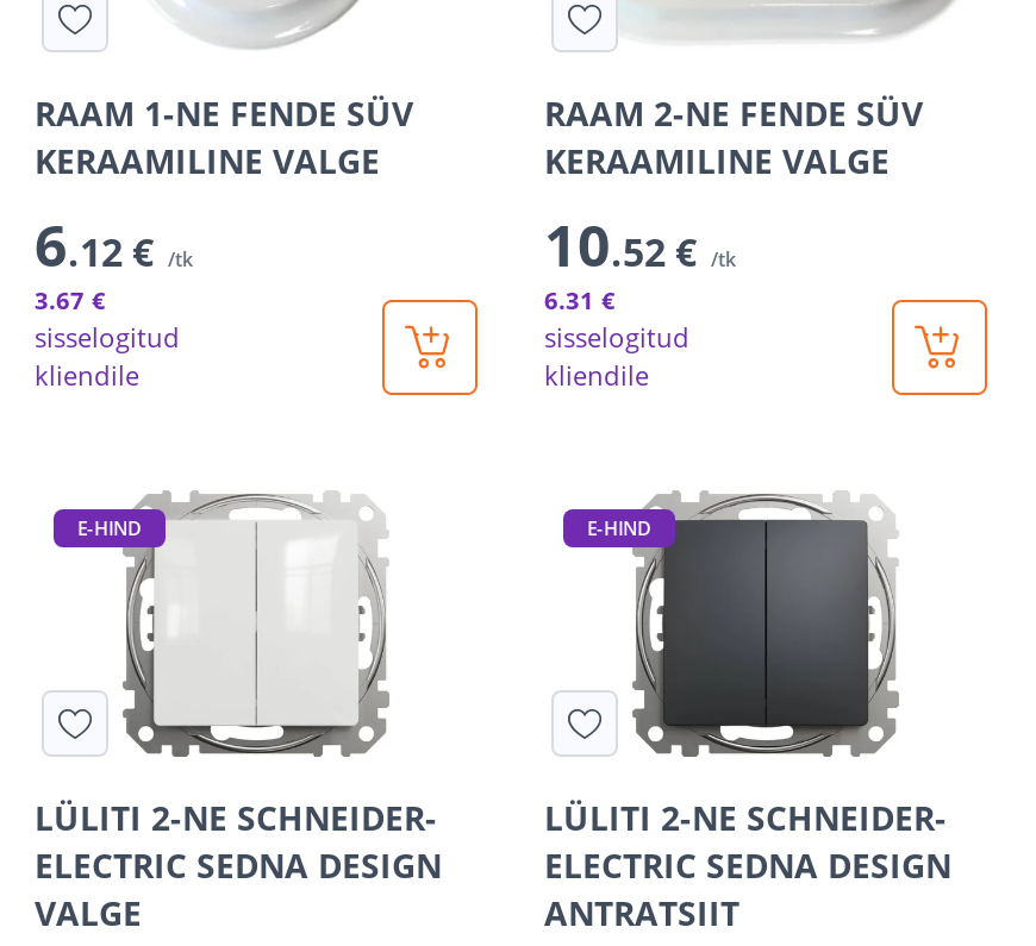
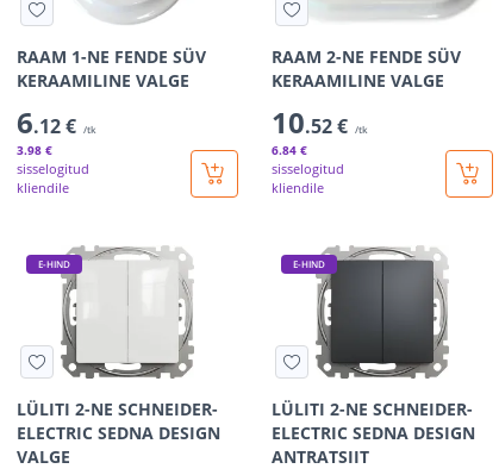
- 3.67 €
+ 3.98 €

- 6.31 €
+ 6.84 €
